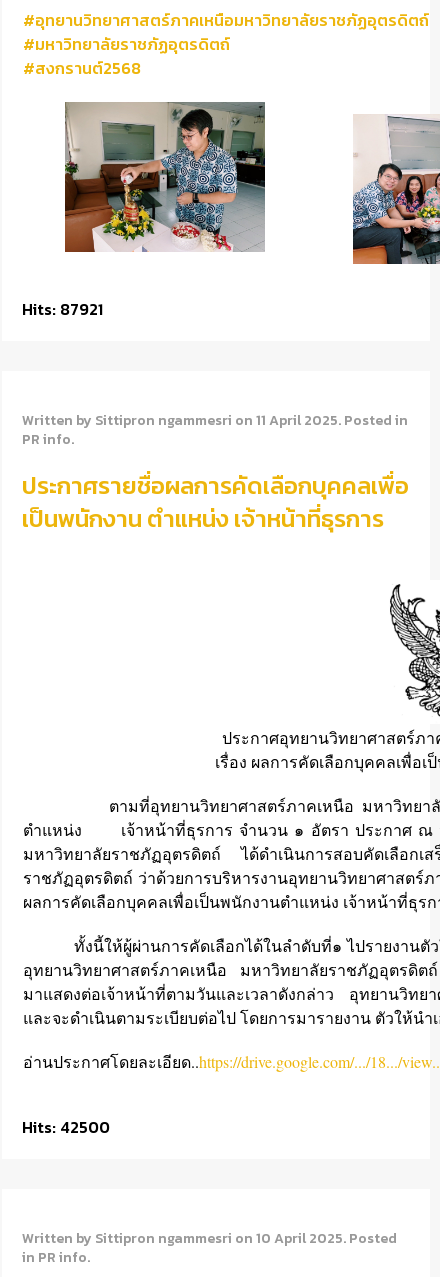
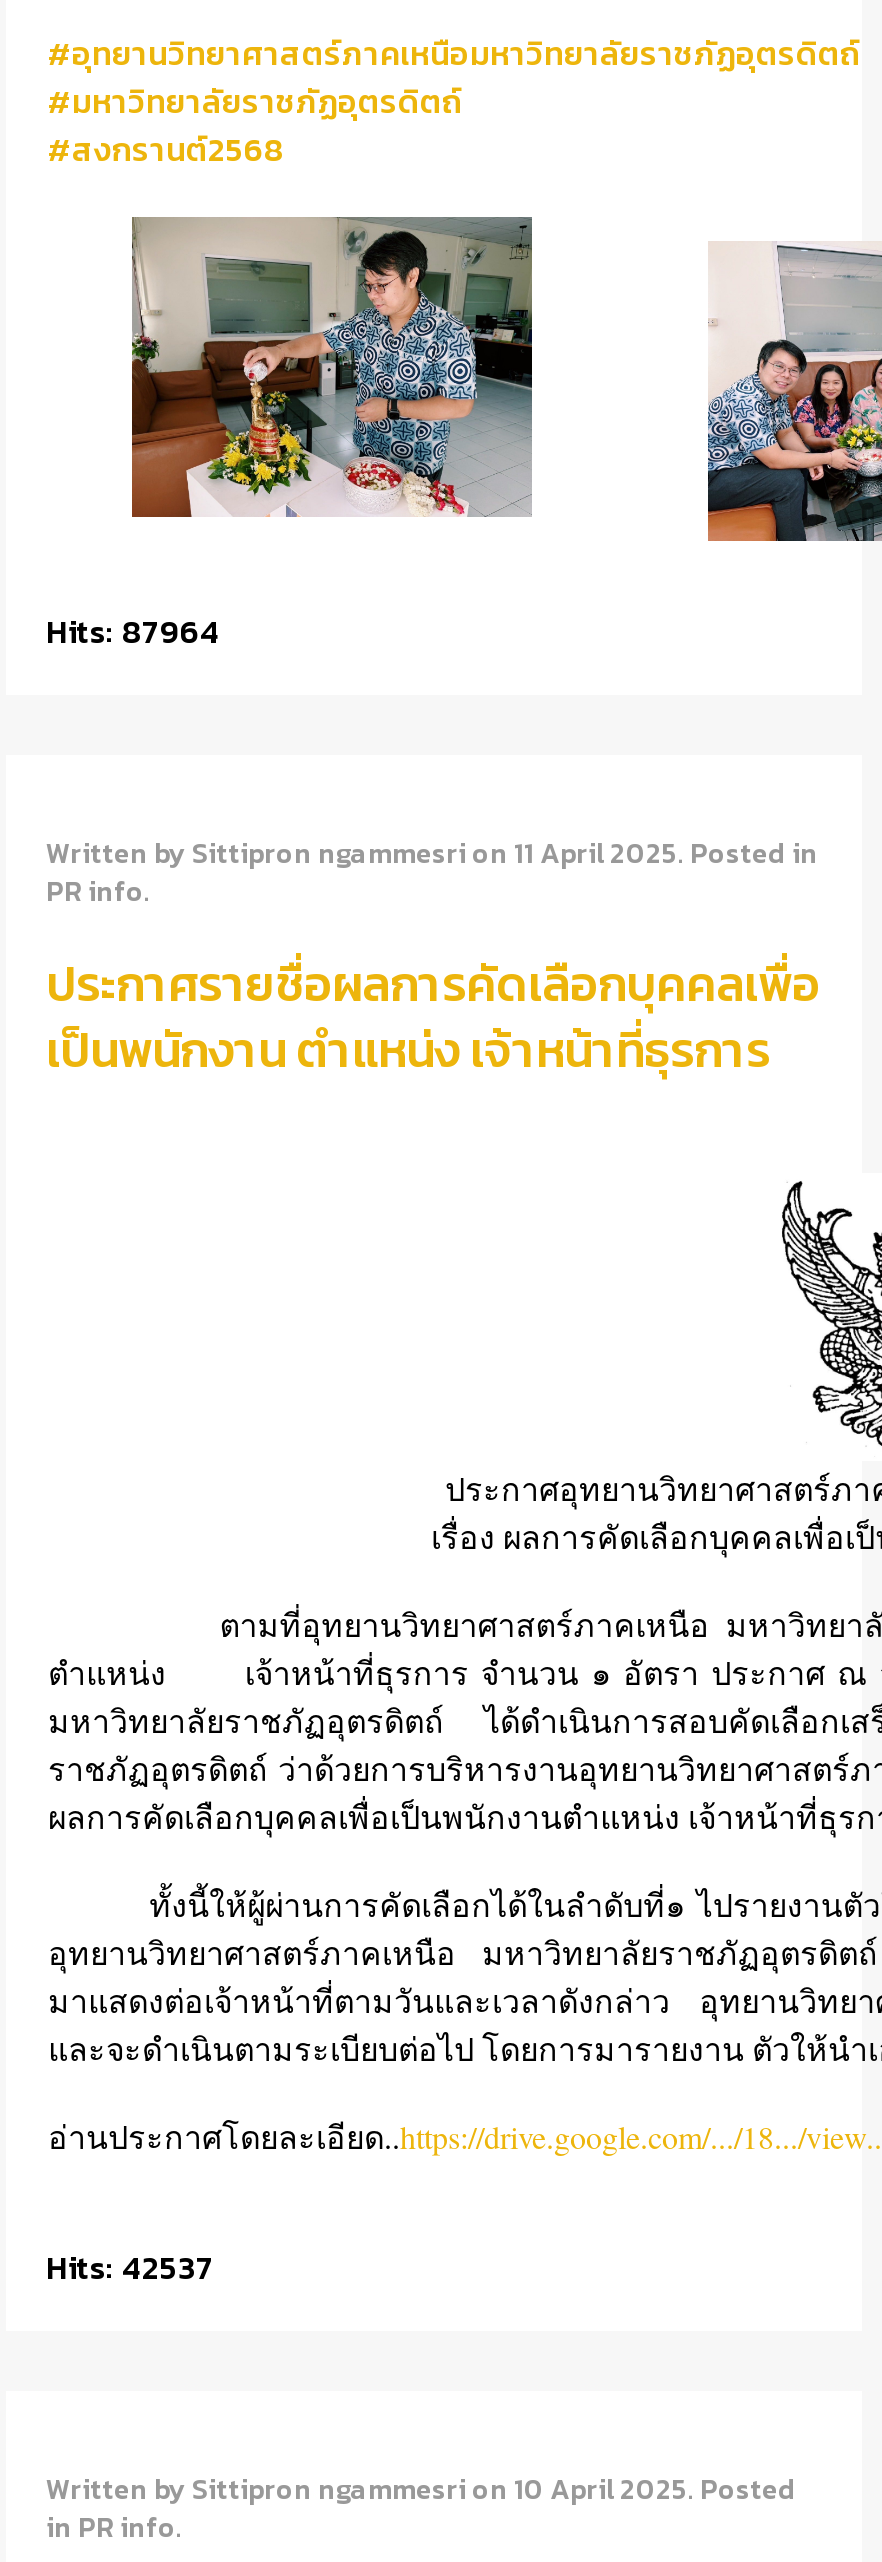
- Hits: 87921
+ Hits: 87964

- Hits: 42500
+ Hits: 42537
